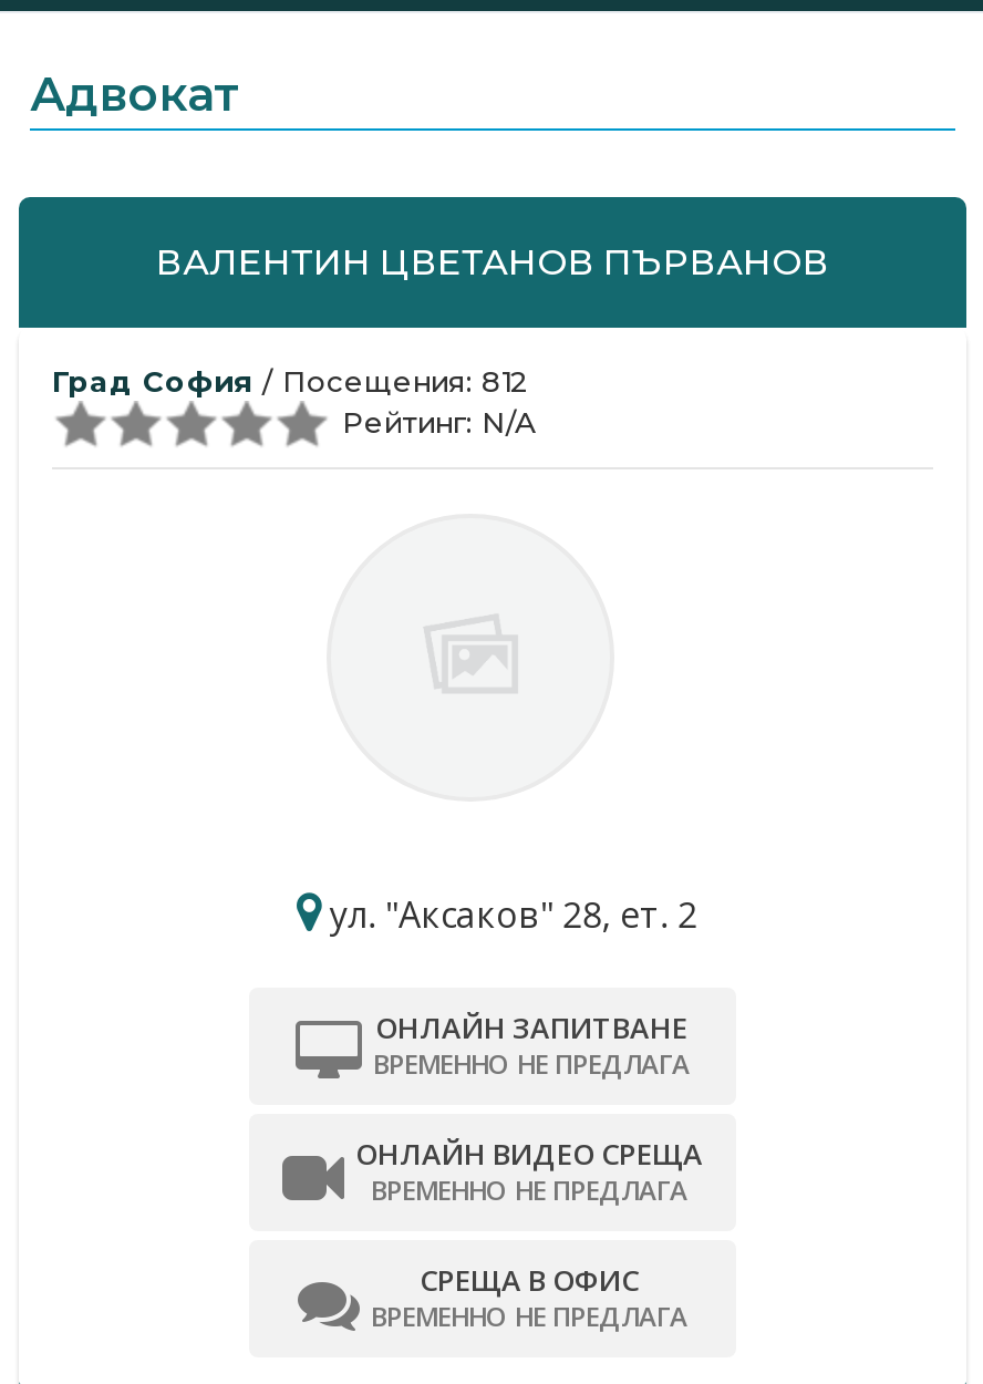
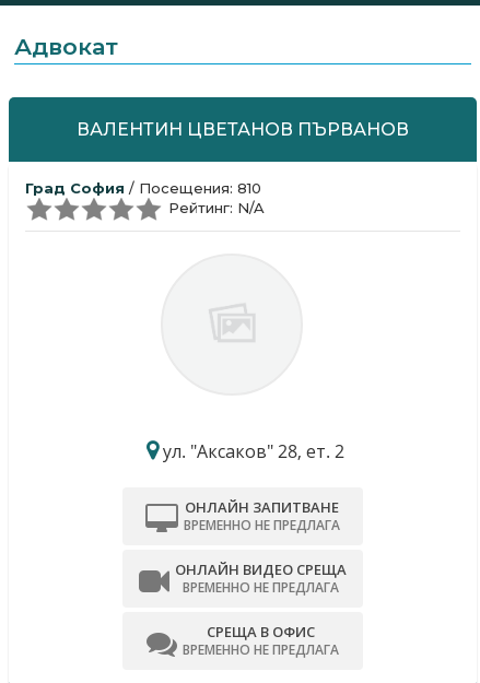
- Град София / Посещения: 812
+ Град София / Посещения: 810
